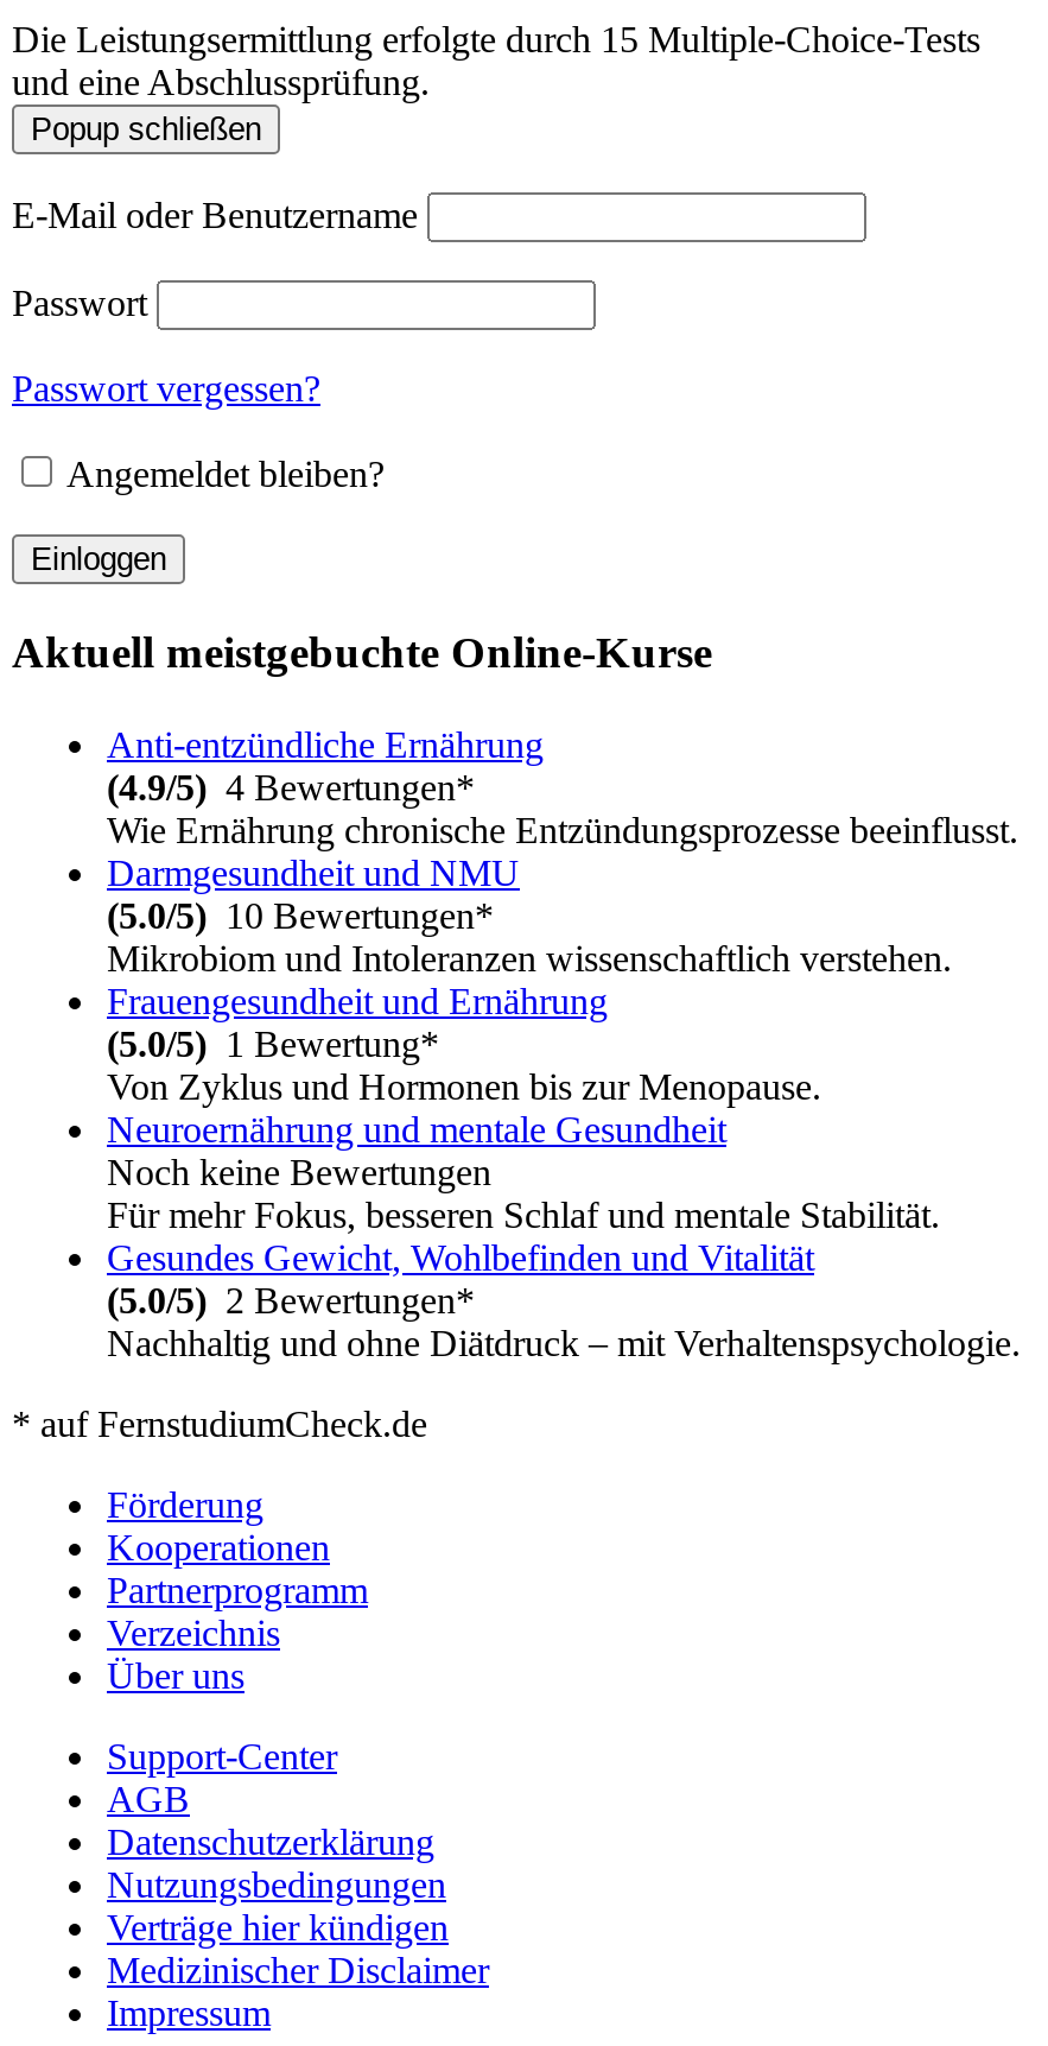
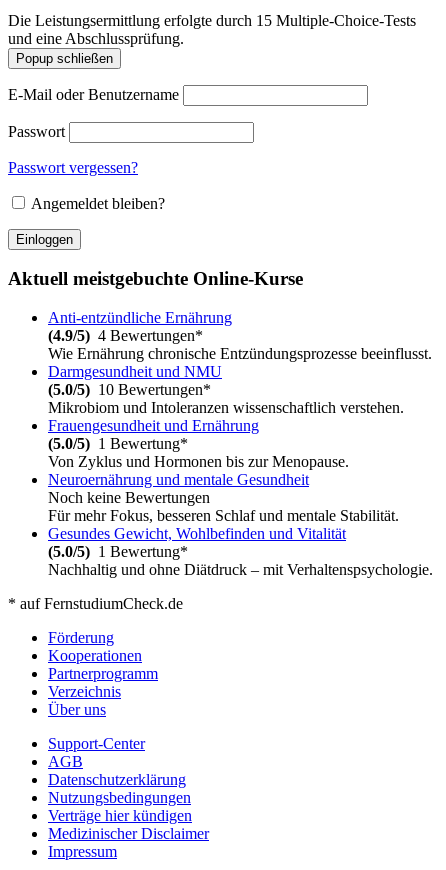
- (5.0/5) 2 Bewertungen*
+ (5.0/5) 1 Bewertung*
